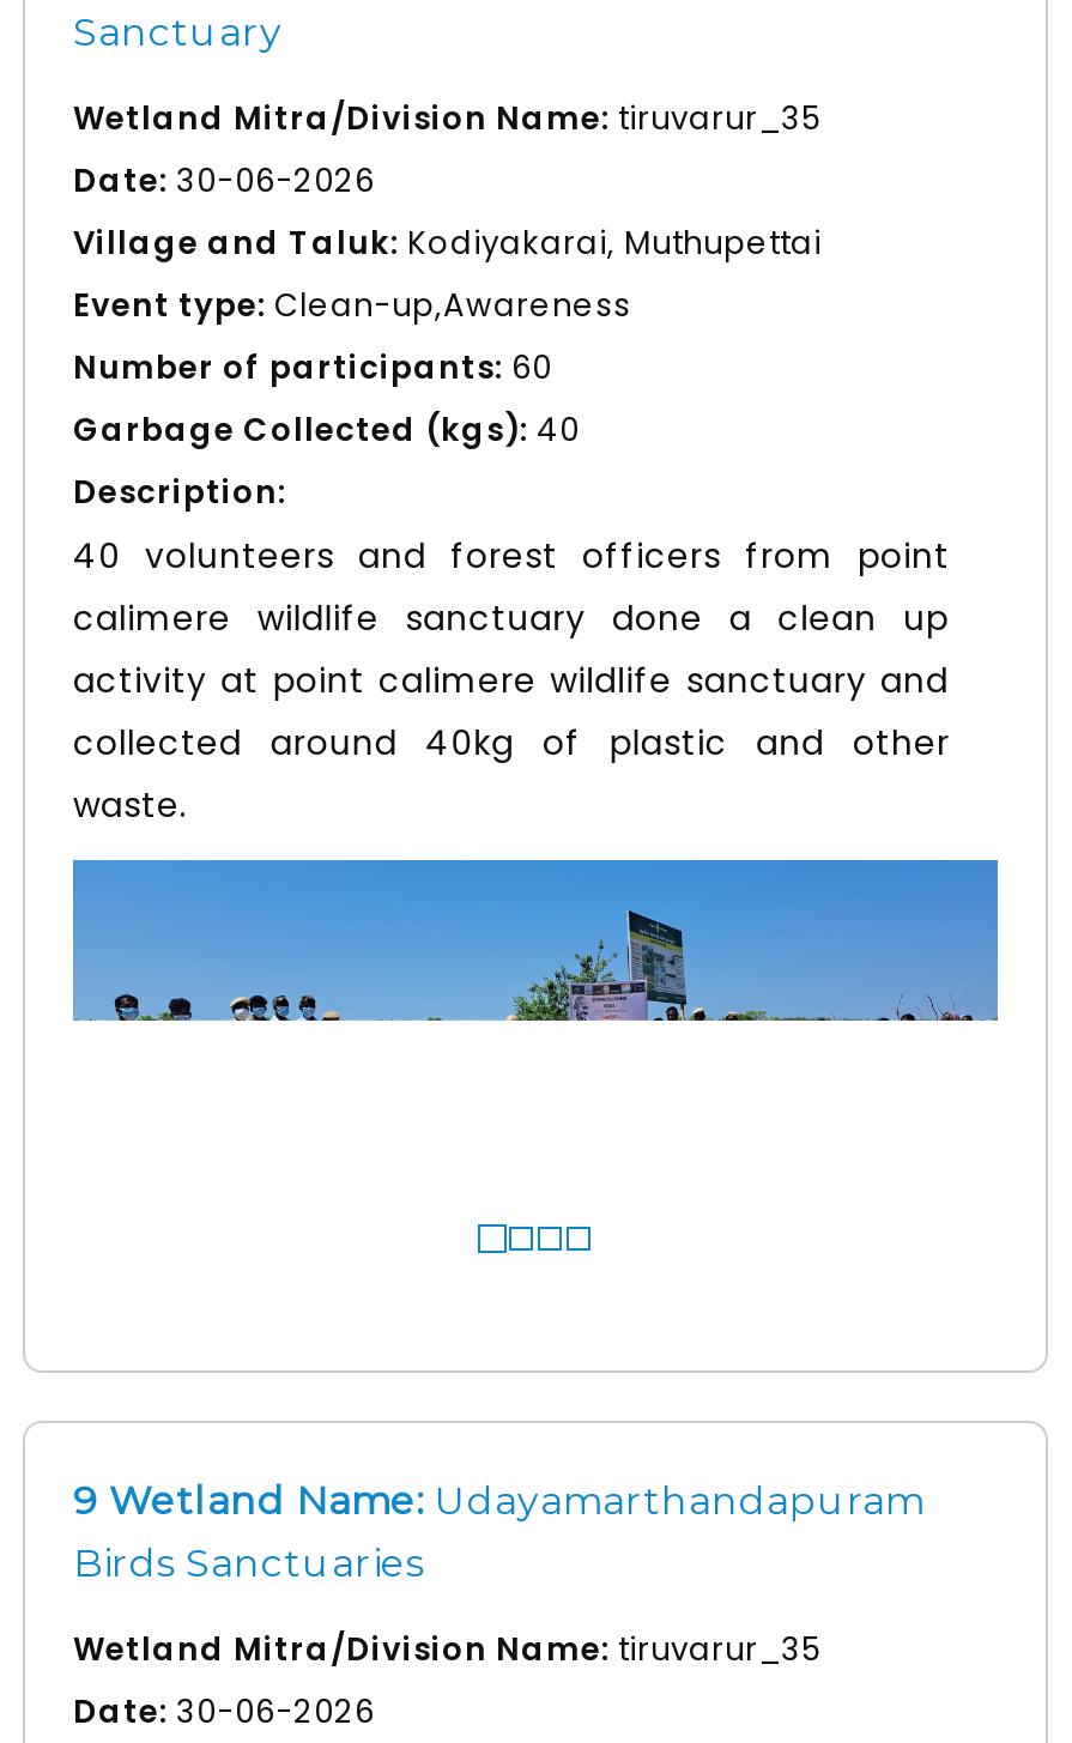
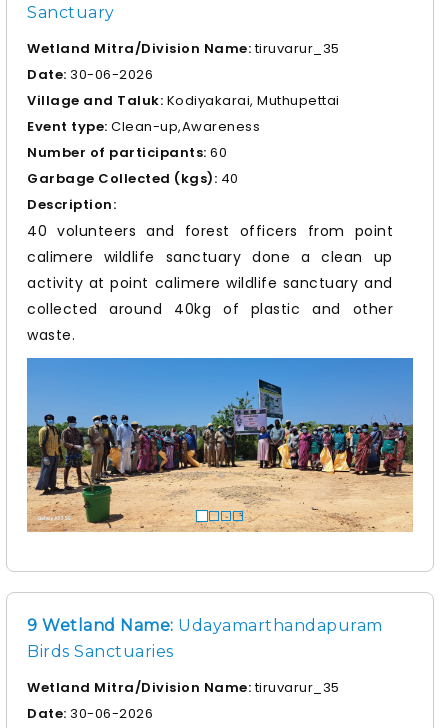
+ [image]
